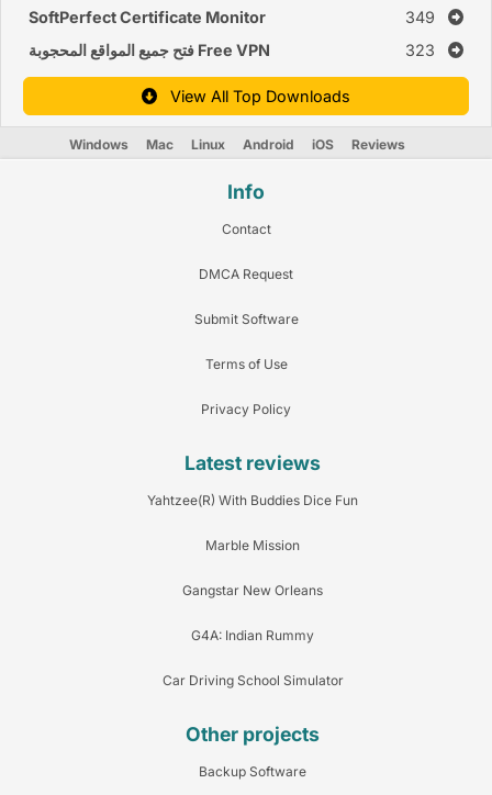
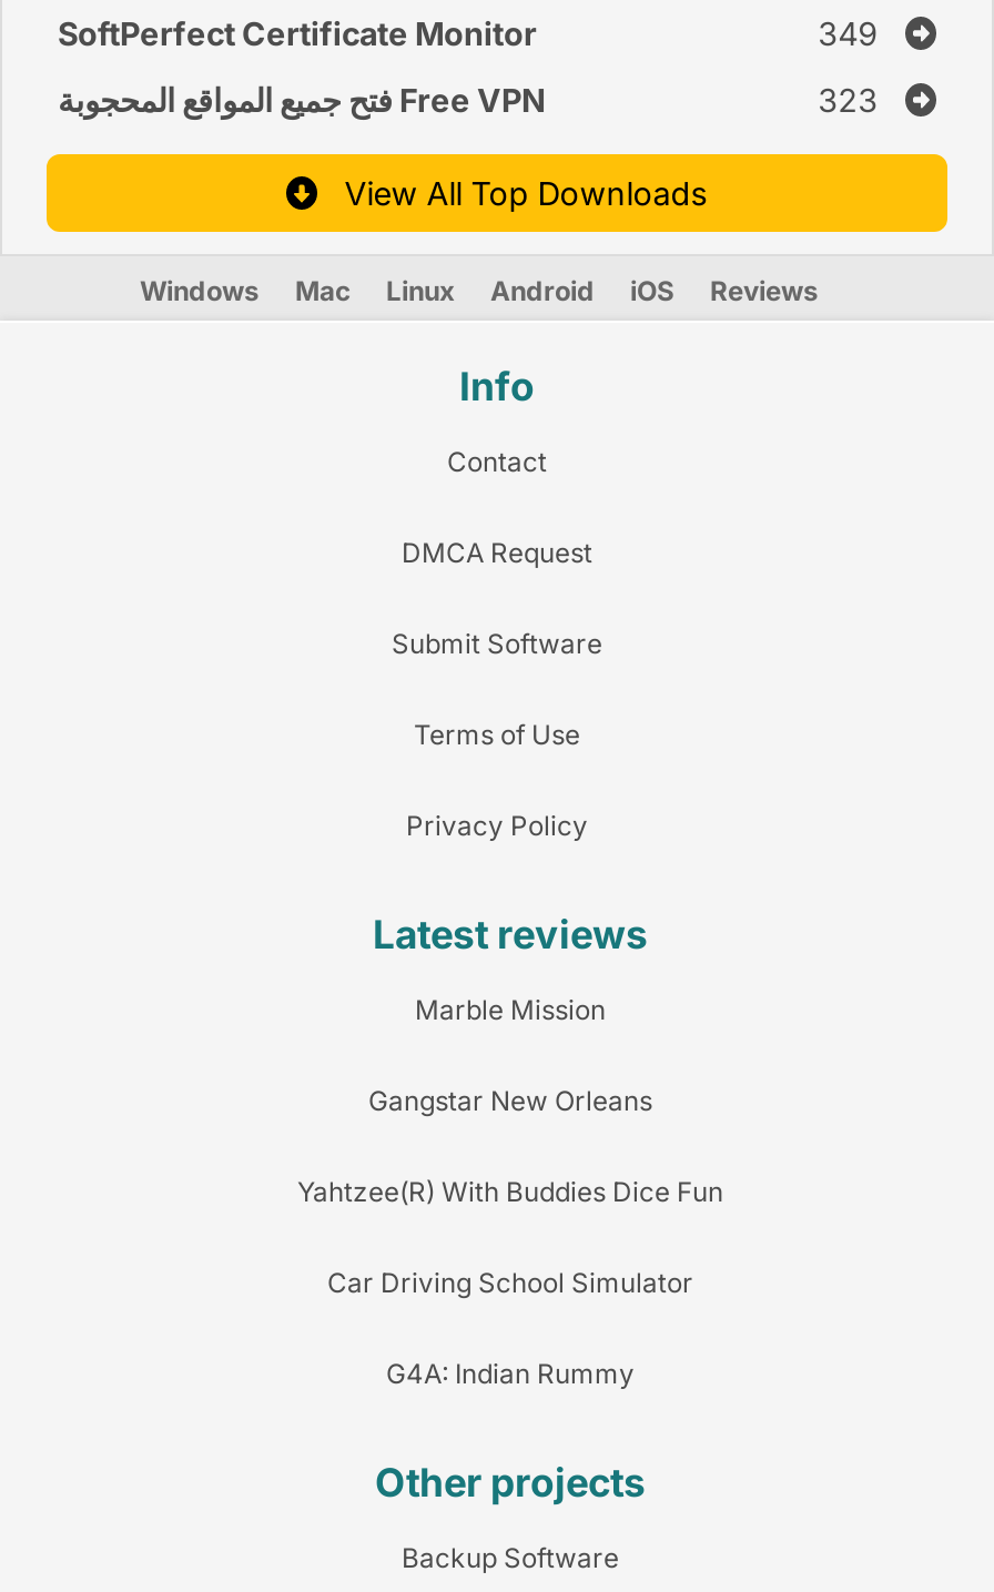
moved down: Yahtzee(R) With Buddies Dice Fun

moved up: Marble Mission | Gangstar New Orleans

moved down: G4A: Indian Rummy

moved up: Car Driving School Simulator
